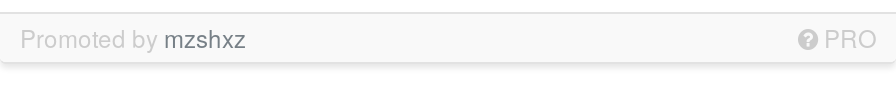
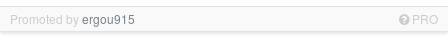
- Promoted by mzshxz
+ Promoted by ergou915
